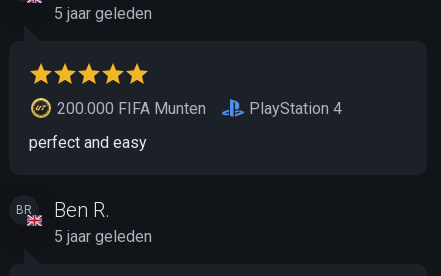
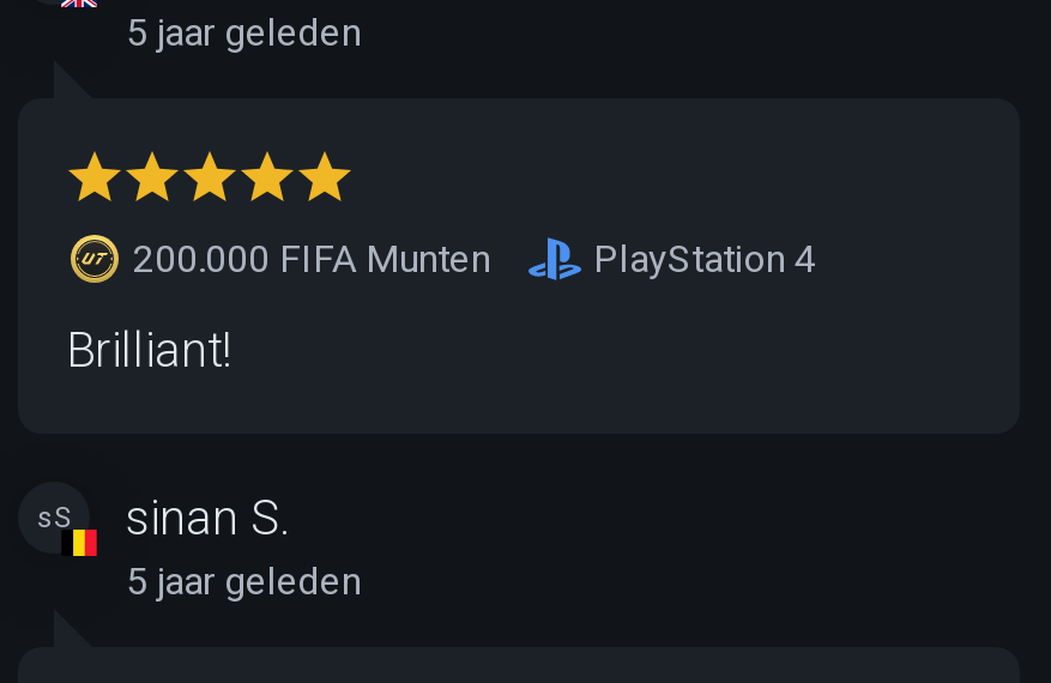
- perfect and easy
+ Brilliant!

- BR
- Ben R.
+ sS
+ sinan S.
